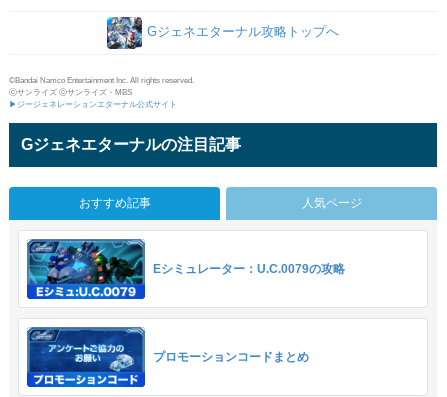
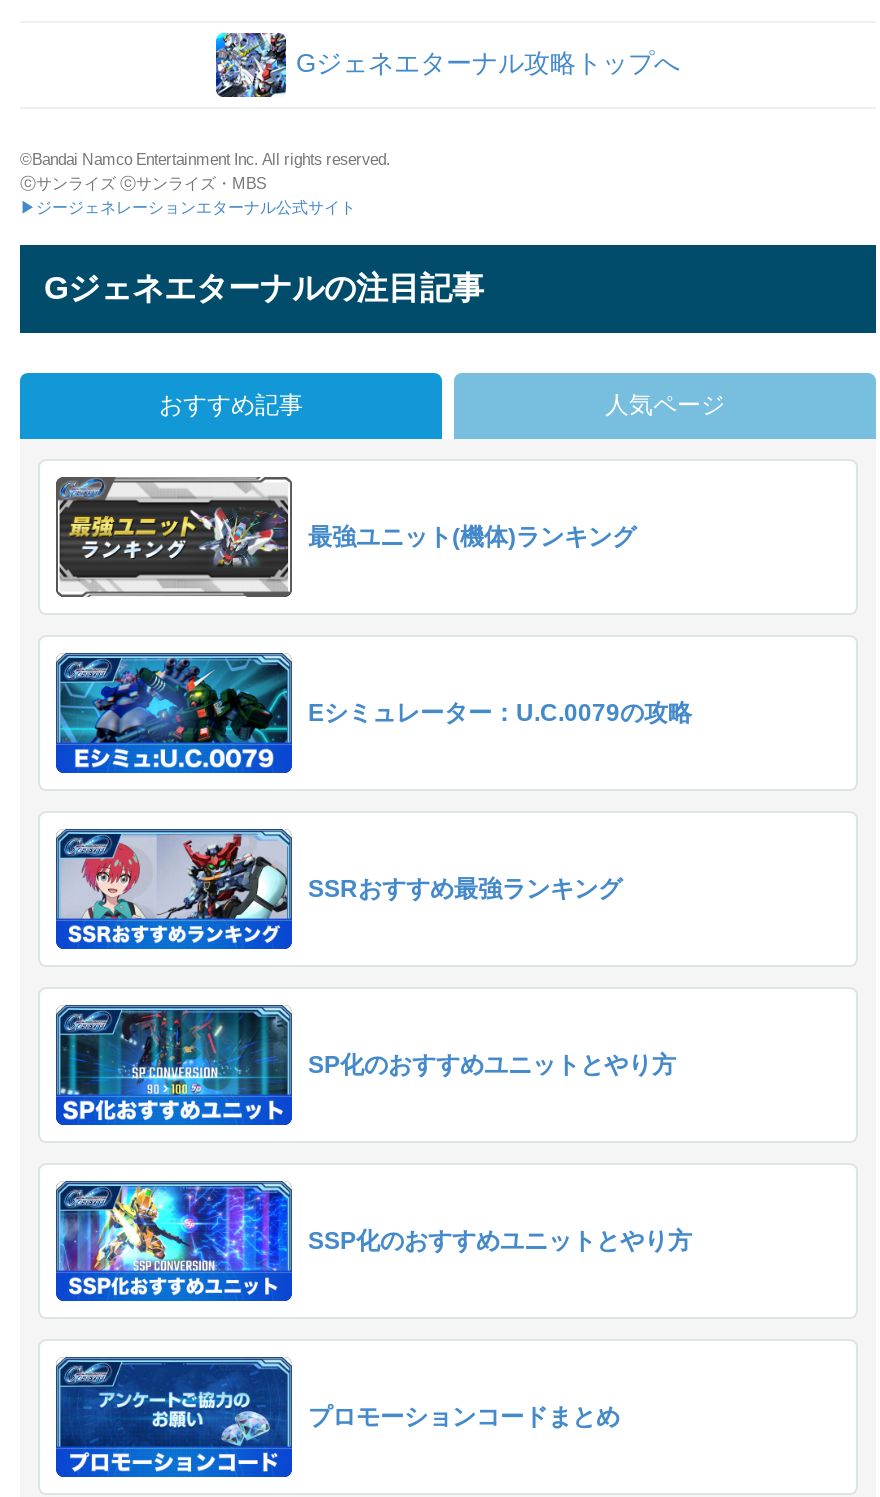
+ [image]
+ 最強ユニット(機体)ランキング

+ [image]
+ SP化のおすすめユニットとやり方

+ [image]
+ SSP化のおすすめユニットとやり方

+ [image]
+ SSRおすすめ最強ランキング
